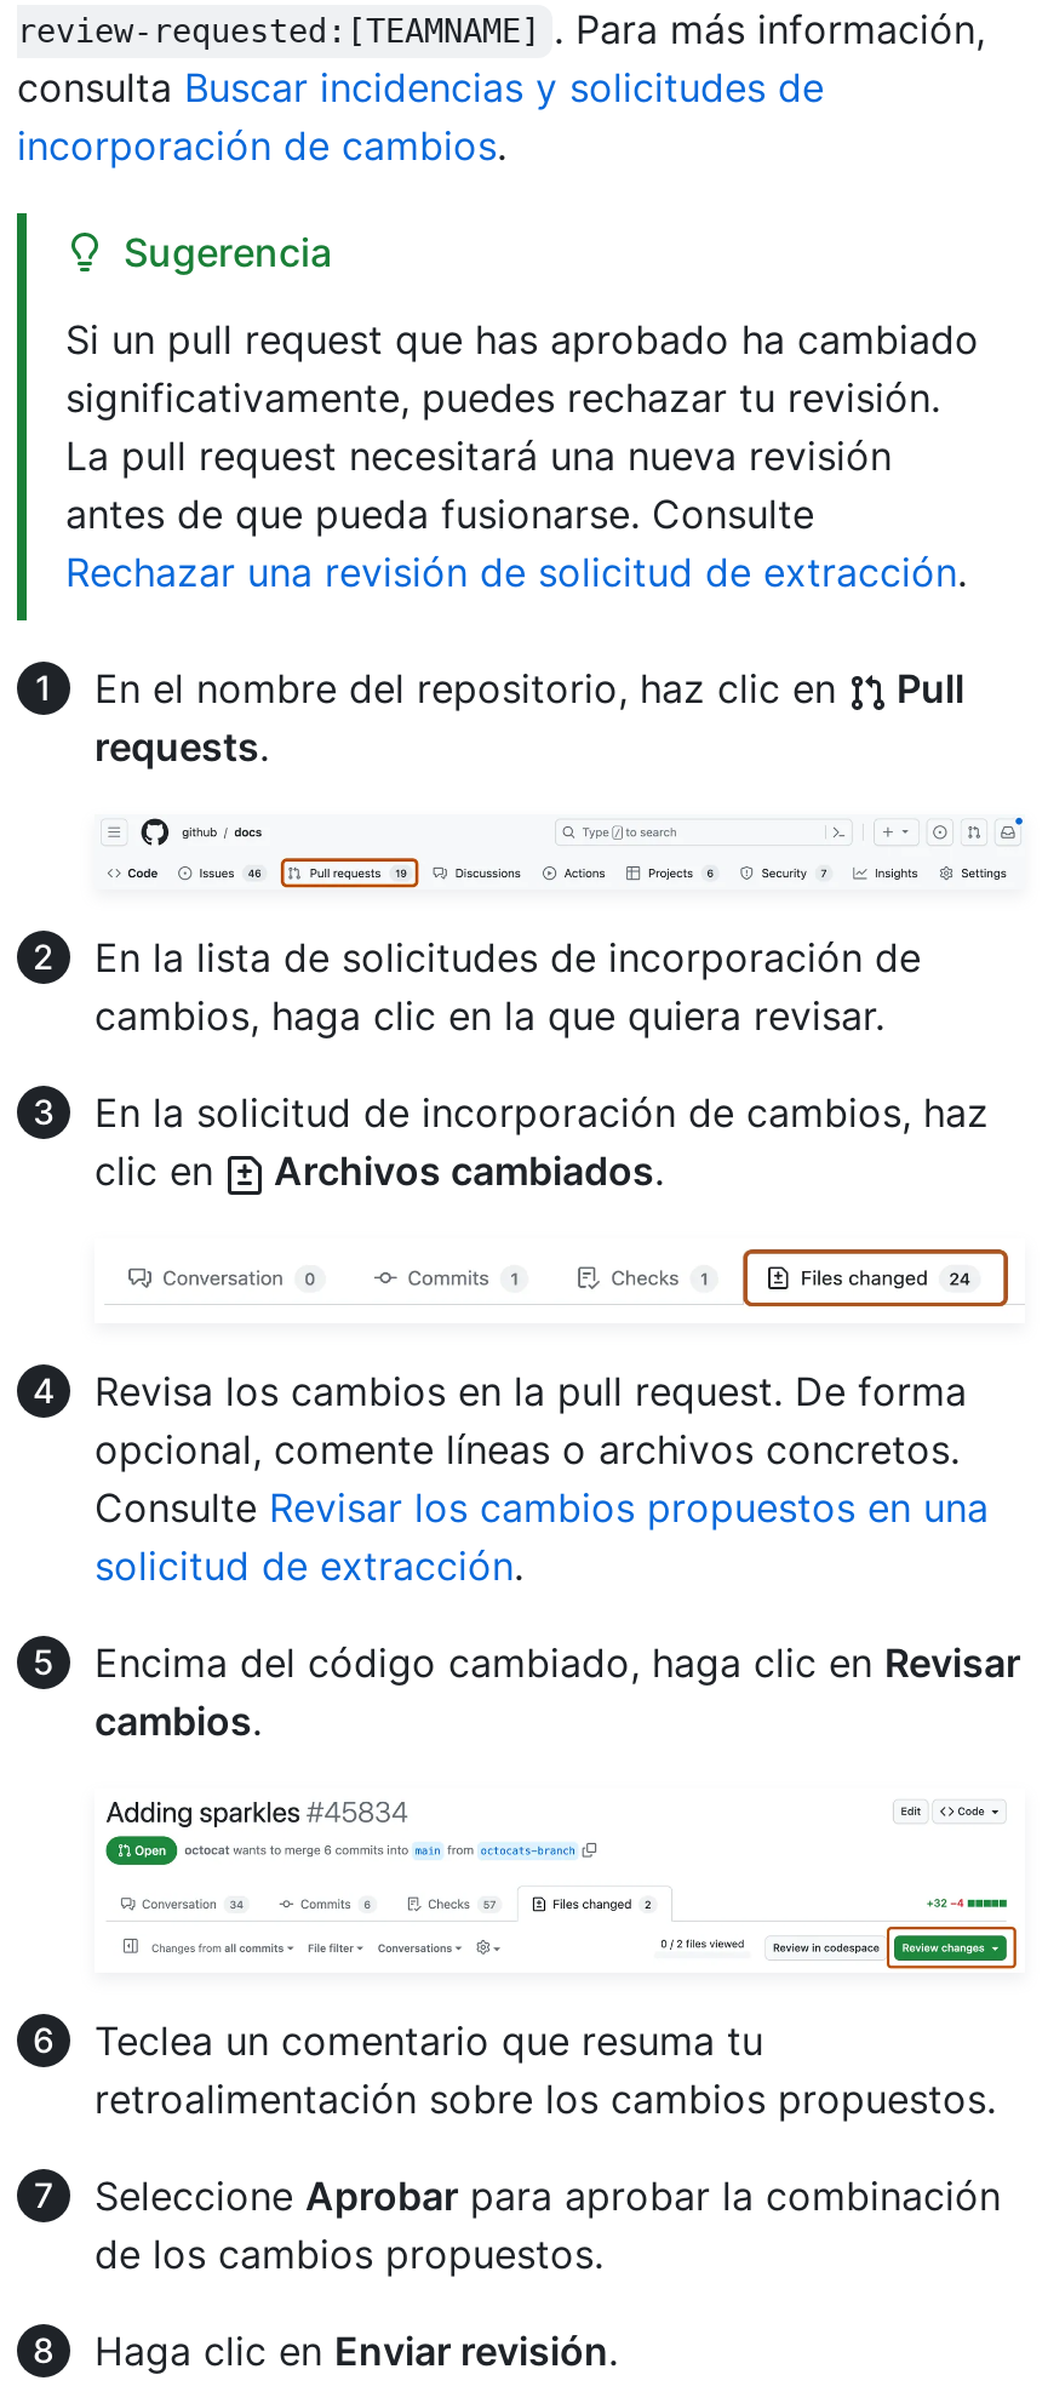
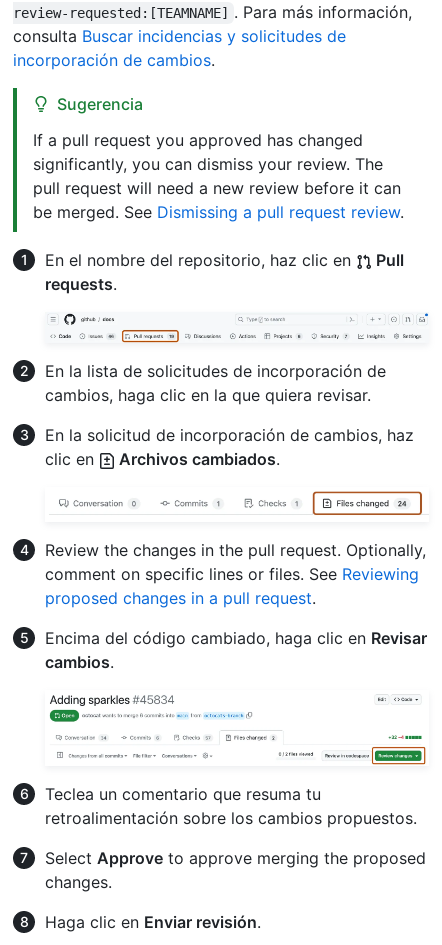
- Si un pull request que has aprobado ha cambiado
- significativamente, puedes rechazar tu revisión.
- La pull request necesitará una nueva revisión
- antes de que pueda fusionarse. Consulte
- Rechazar una revisión de solicitud de extracción.
+ If a pull request you approved has changed
+ significantly, you can dismiss your review. The
+ pull request will need a new review before it can
+ be merged. See Dismissing a pull request review.

- Revisa los cambios en la pull request. De forma
- opcional, comente líneas o archivos concretos.
- Consulte Revisar los cambios propuestos en una
- solicitud de extracción.
+ Review the changes in the pull request. Optionally,
+ comment on specific lines or files. See Reviewing
+ proposed changes in a pull request.

- Seleccione Aprobar para aprobar la combinación
- de los cambios propuestos.
+ Select Approve to approve merging the proposed
+ changes.
